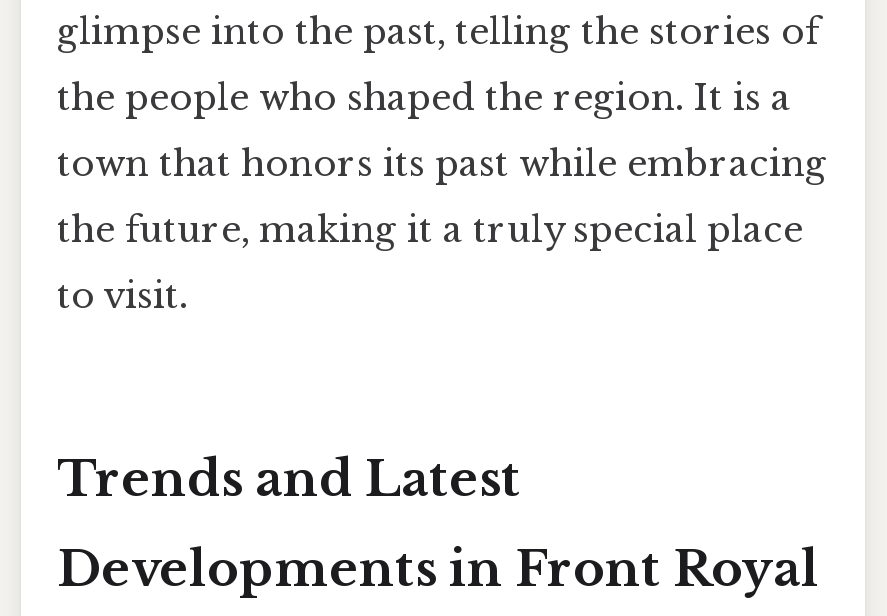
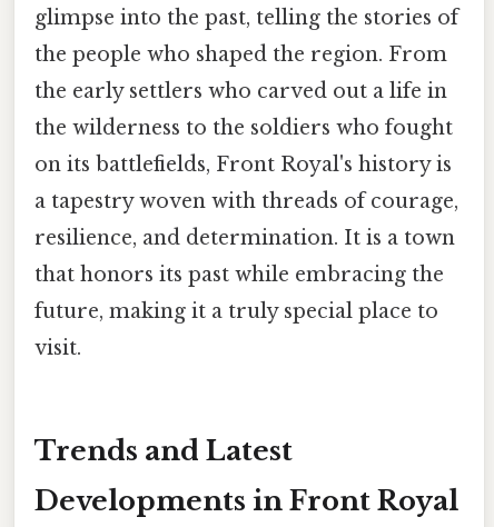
- the people who shaped the region. It is a
- town that honors its past while embracing
- the future, making it a truly special place
- to visit.
+ the people who shaped the region. From
+ the early settlers who carved out a life in
+ the wilderness to the soldiers who fought
+ on its battlefields, Front Royal's history is
+ a tapestry woven with threads of courage,
+ resilience, and determination. It is a town
+ that honors its past while embracing the
+ future, making it a truly special place to
+ visit.
